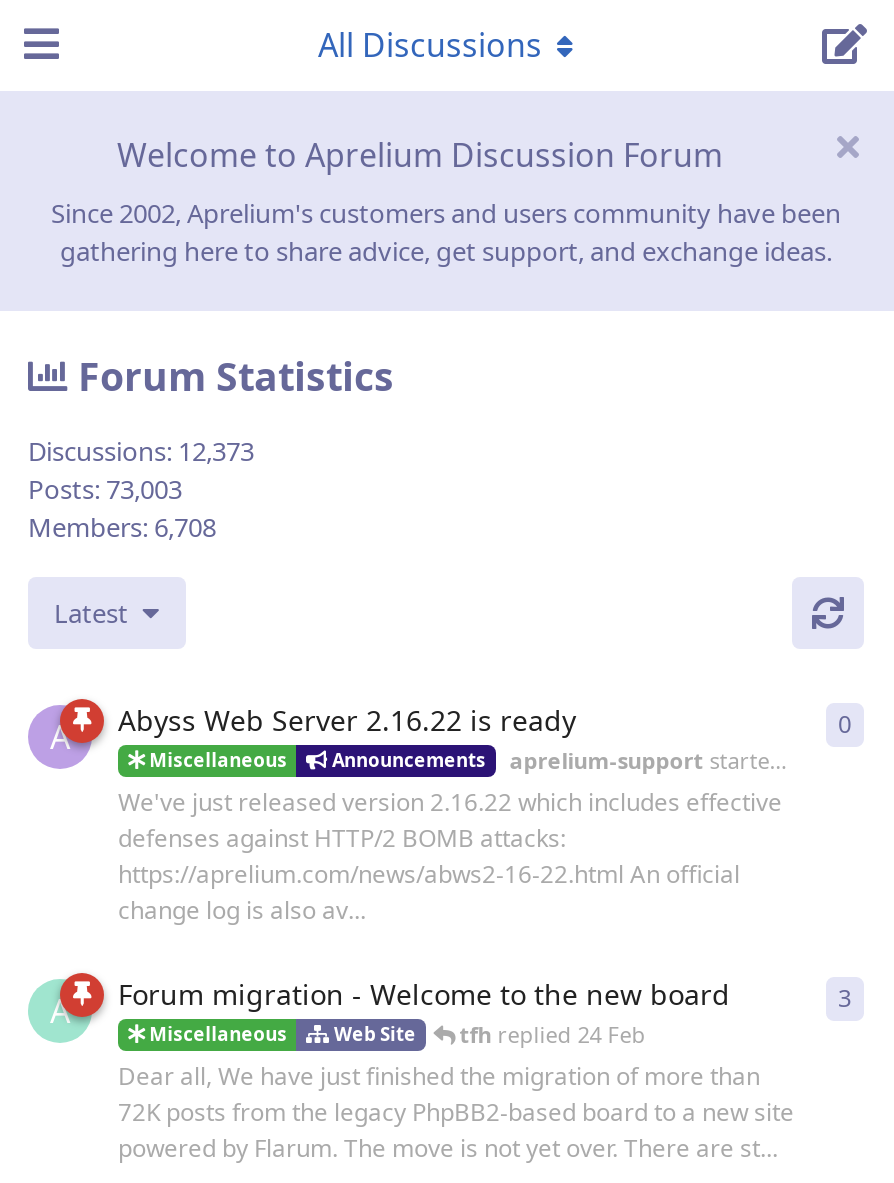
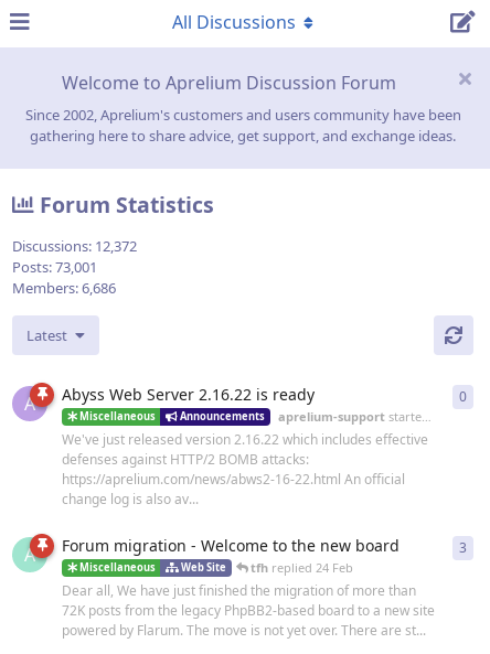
- Discussions: 12,373
+ Discussions: 12,372

- Posts: 73,003
+ Posts: 73,001

- Members: 6,708
+ Members: 6,686
